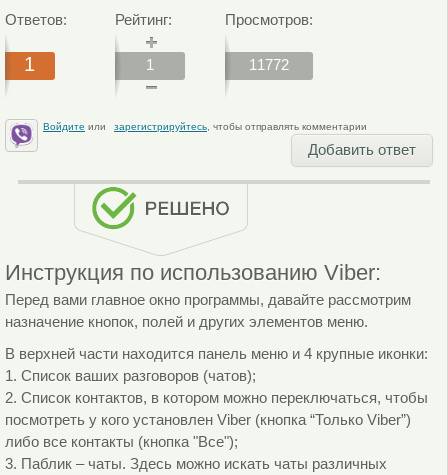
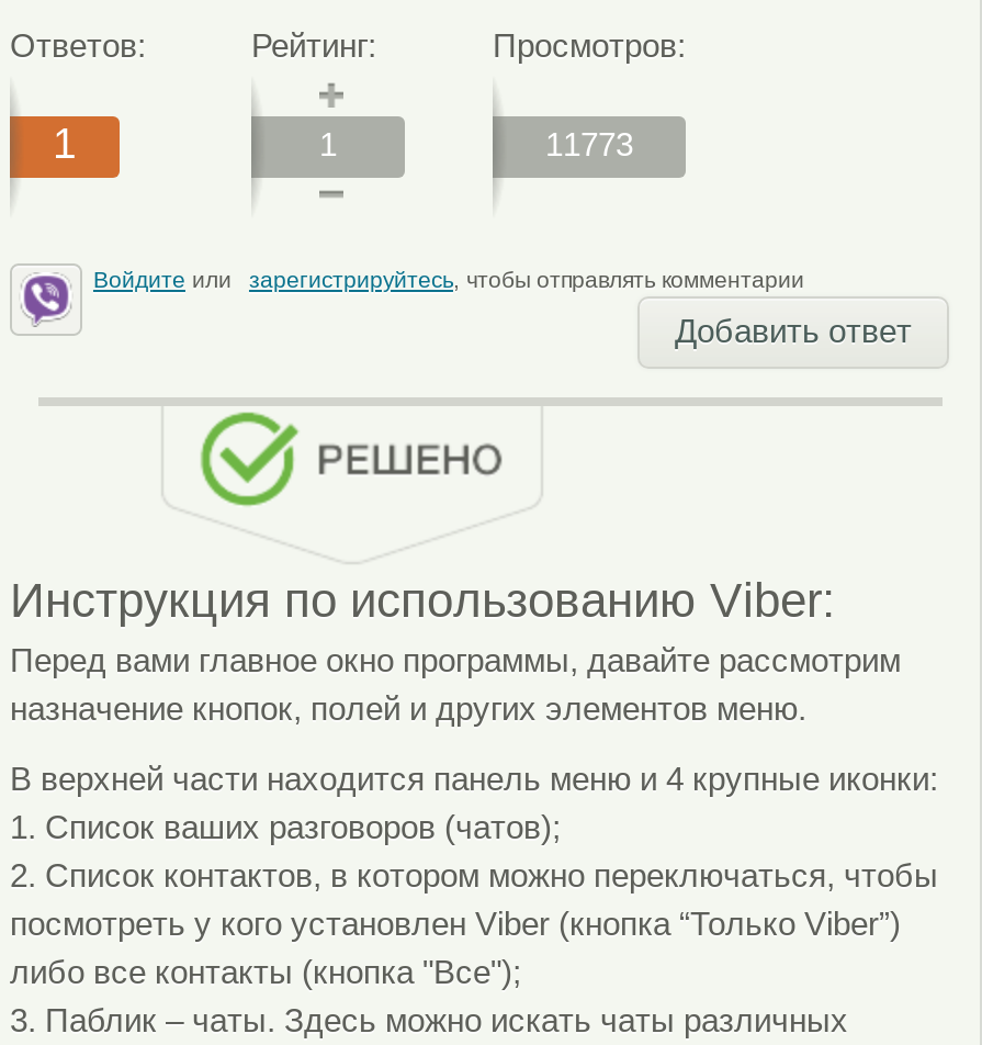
- 11772
+ 11773
